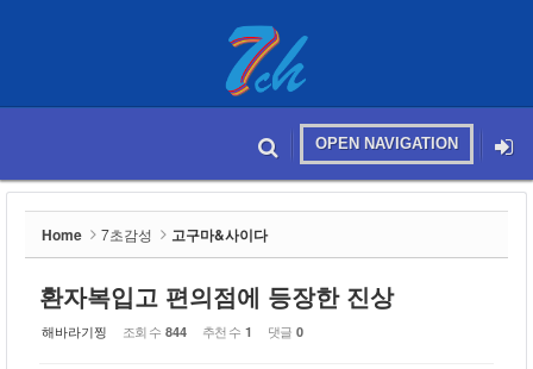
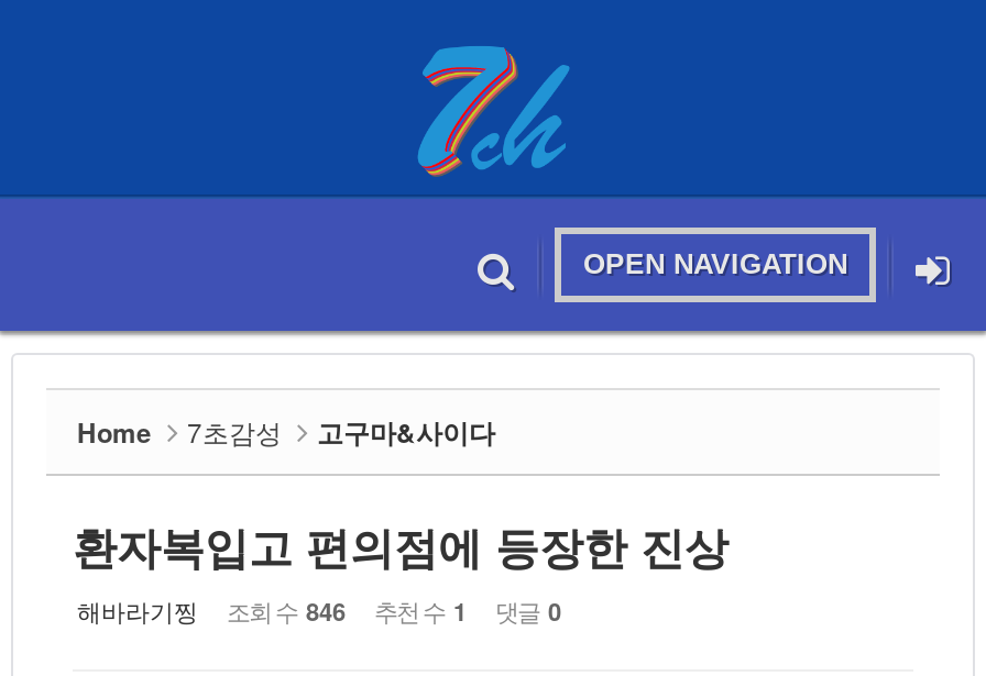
- 해바라기찡 조회 수 844 추천 수 1 댓글 0
+ 해바라기찡 조회 수 846 추천 수 1 댓글 0
